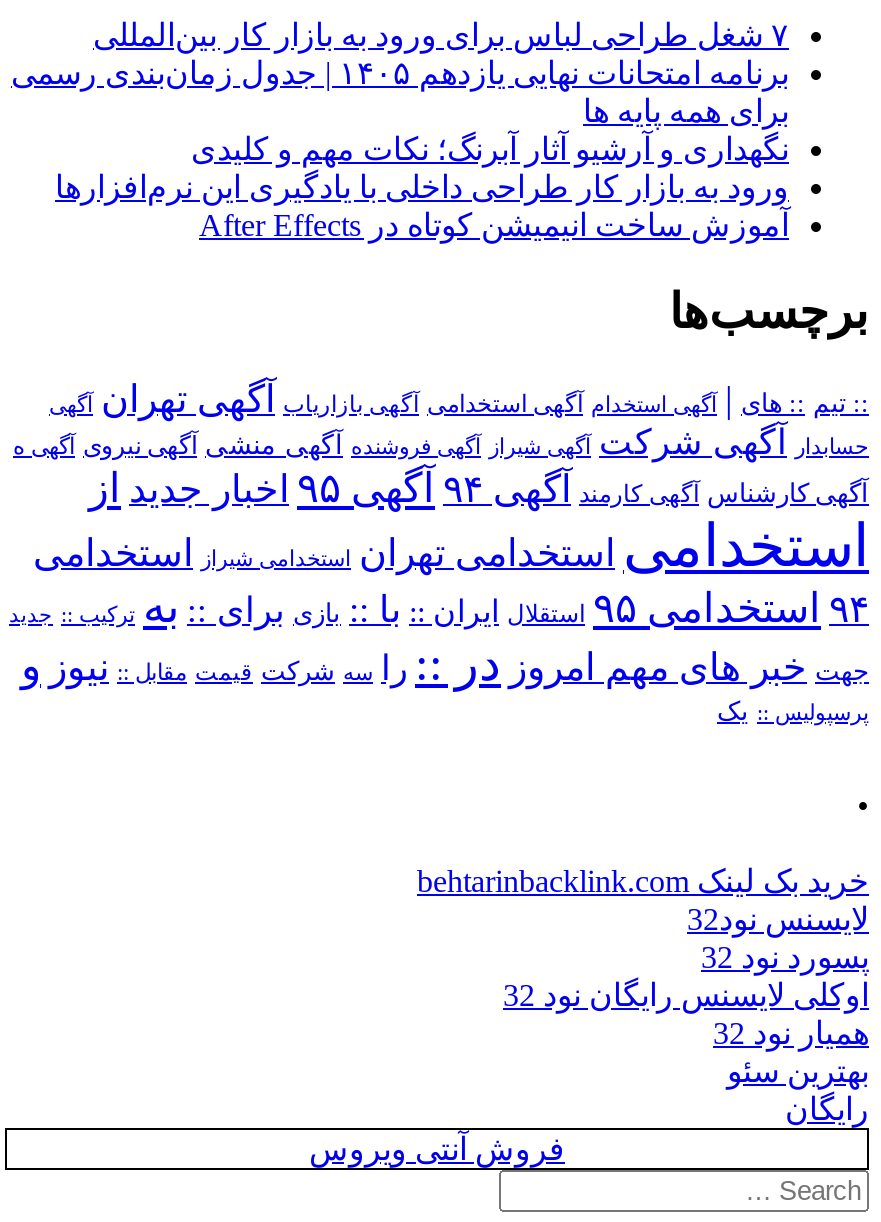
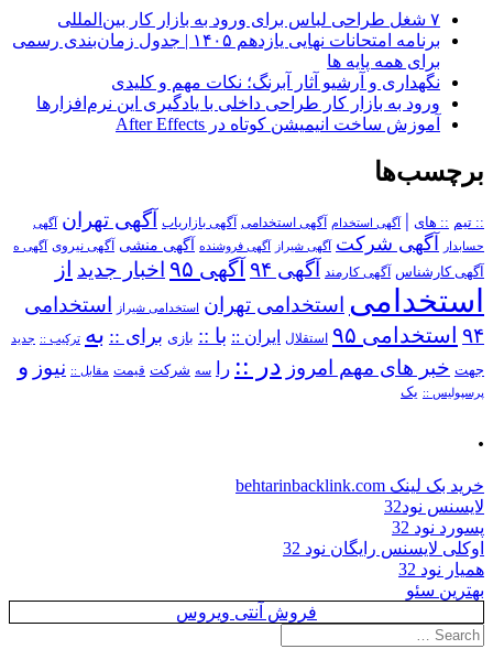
- رایگان
